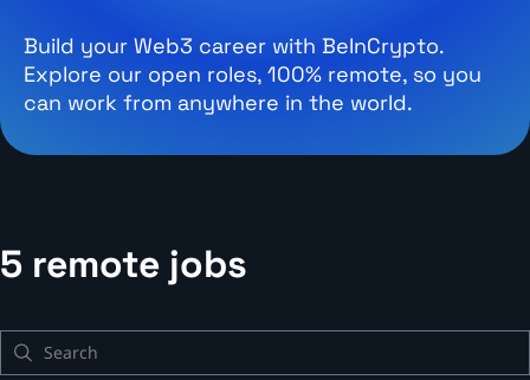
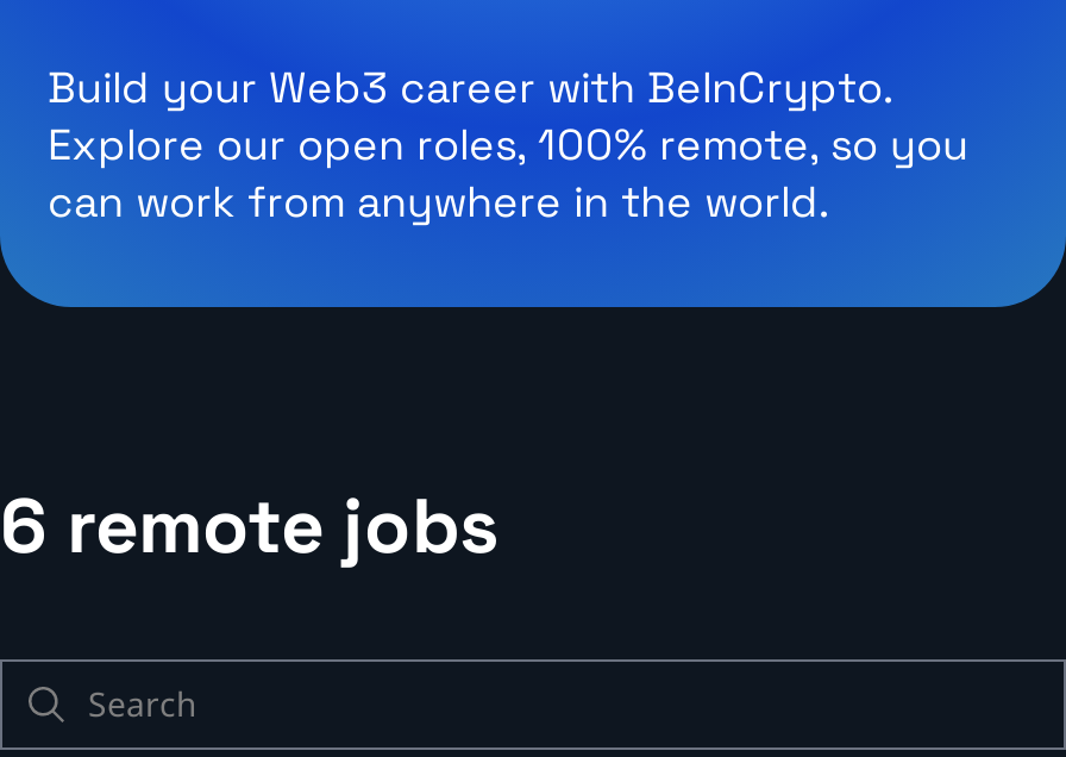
- 5 remote jobs
+ 6 remote jobs
